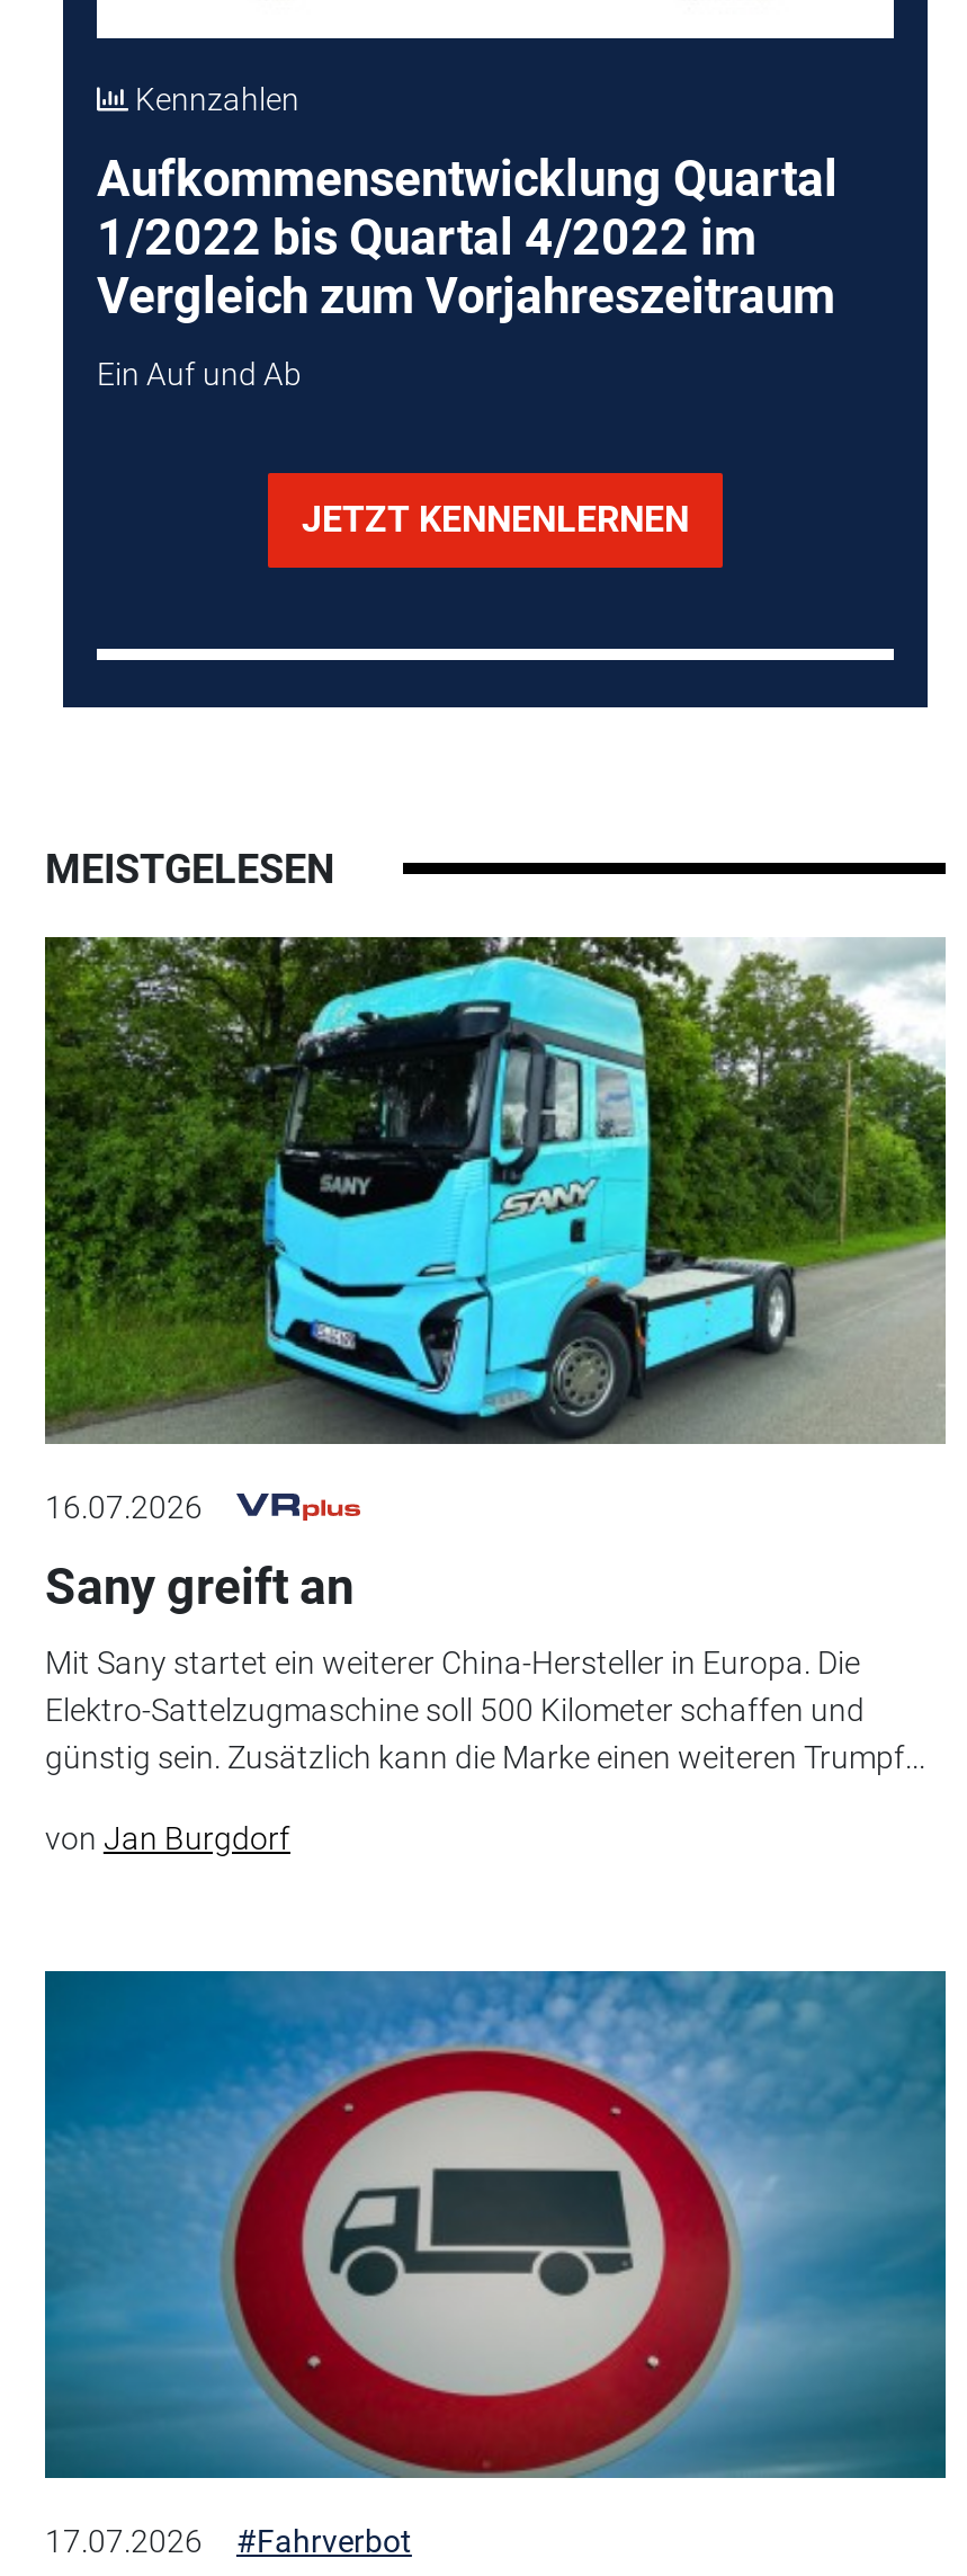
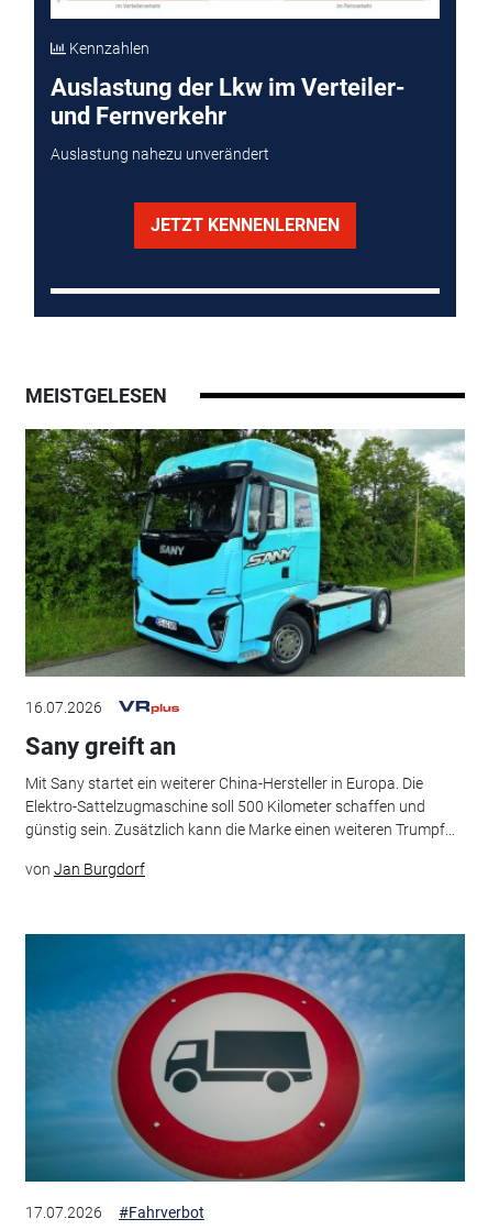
- Aufkommensentwicklung Quartal
- 1/2022 bis Quartal 4/2022 im
- Vergleich zum Vorjahreszeitraum
+ Auslastung der Lkw im Verteiler-
+ und Fernverkehr

- Ein Auf und Ab
+ Auslastung nahezu unverändert
